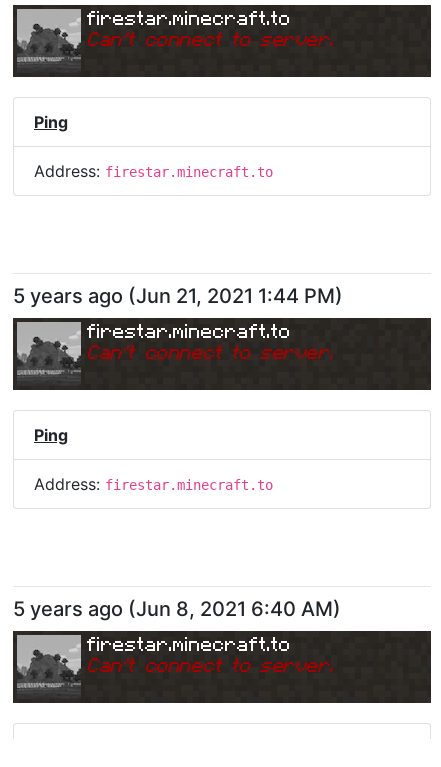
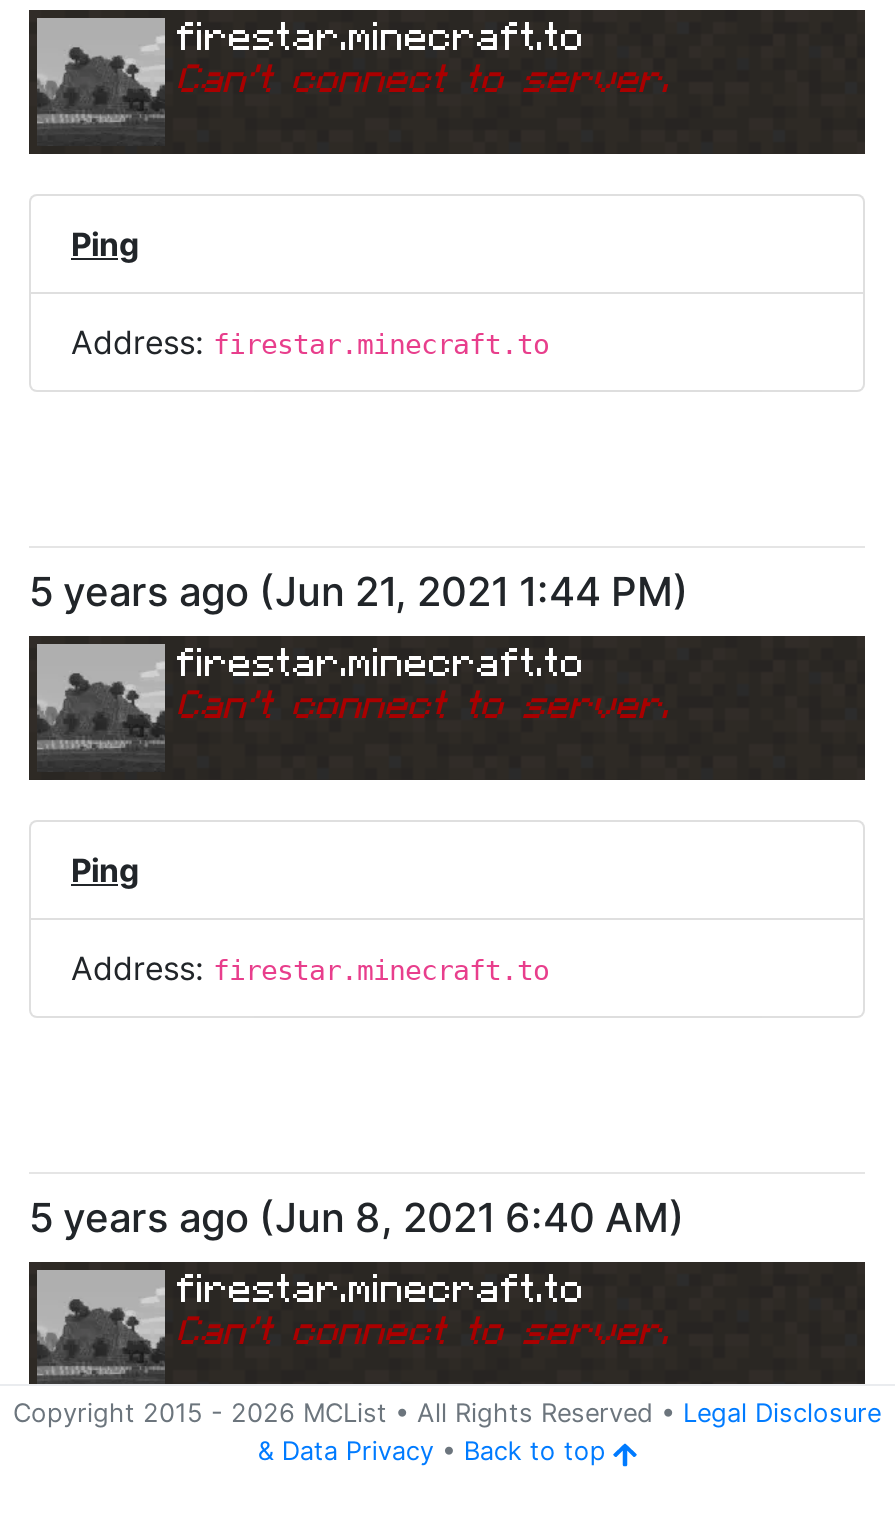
+ Copyright 2015 - 2026 MCList • All Rights Reserved • Legal Disclosure
+ & Data Privacy • Back to top
